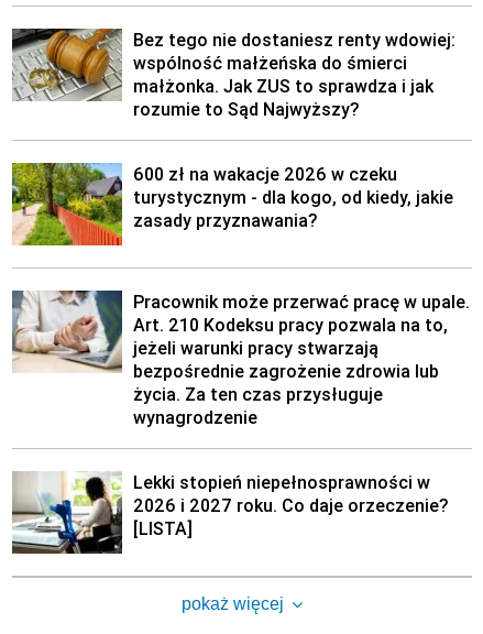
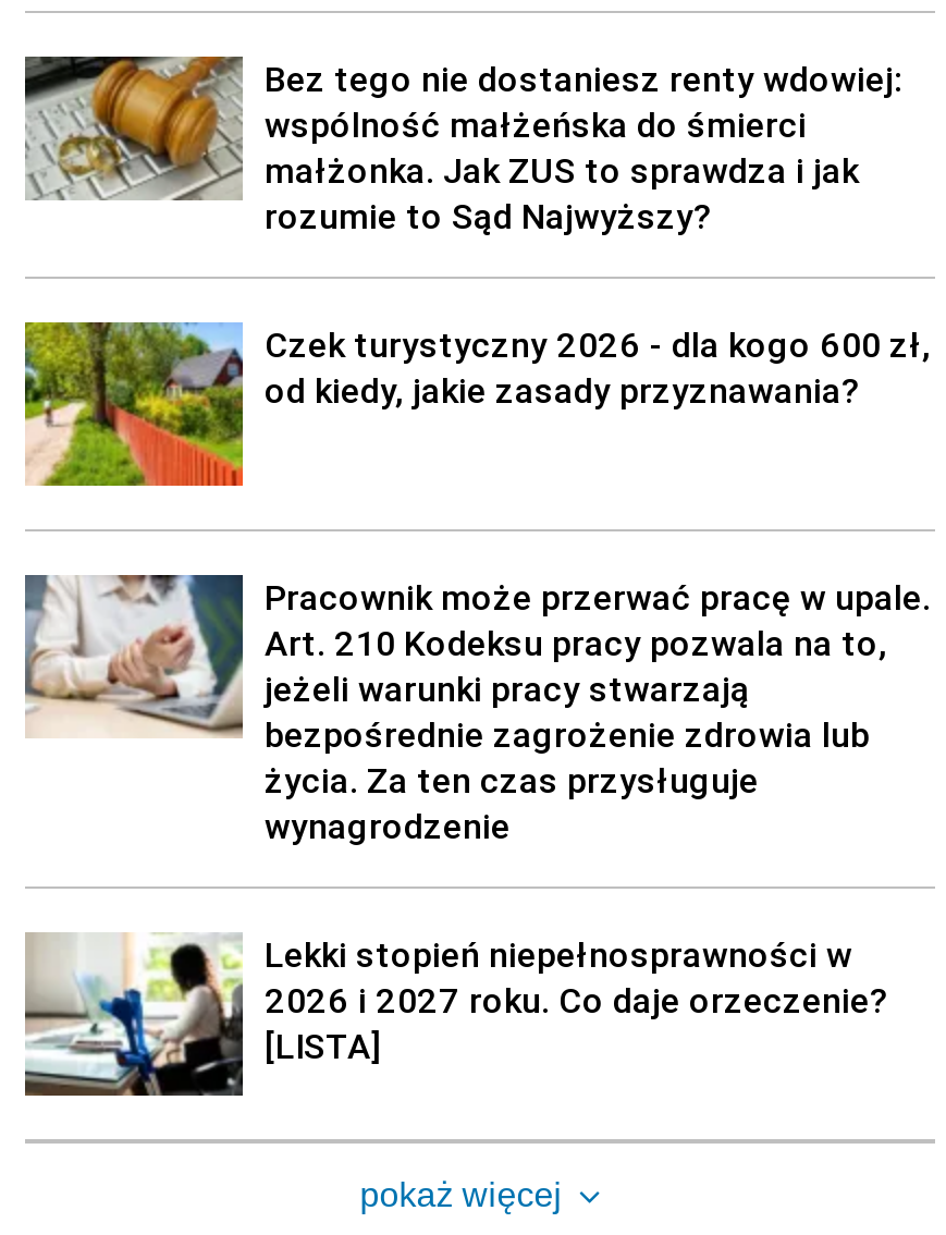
- 600 zł na wakacje 2026 w czeku
- turystycznym - dla kogo, od kiedy, jakie
- zasady przyznawania?
+ Czek turystyczny 2026 - dla kogo 600 zł,
+ od kiedy, jakie zasady przyznawania?
